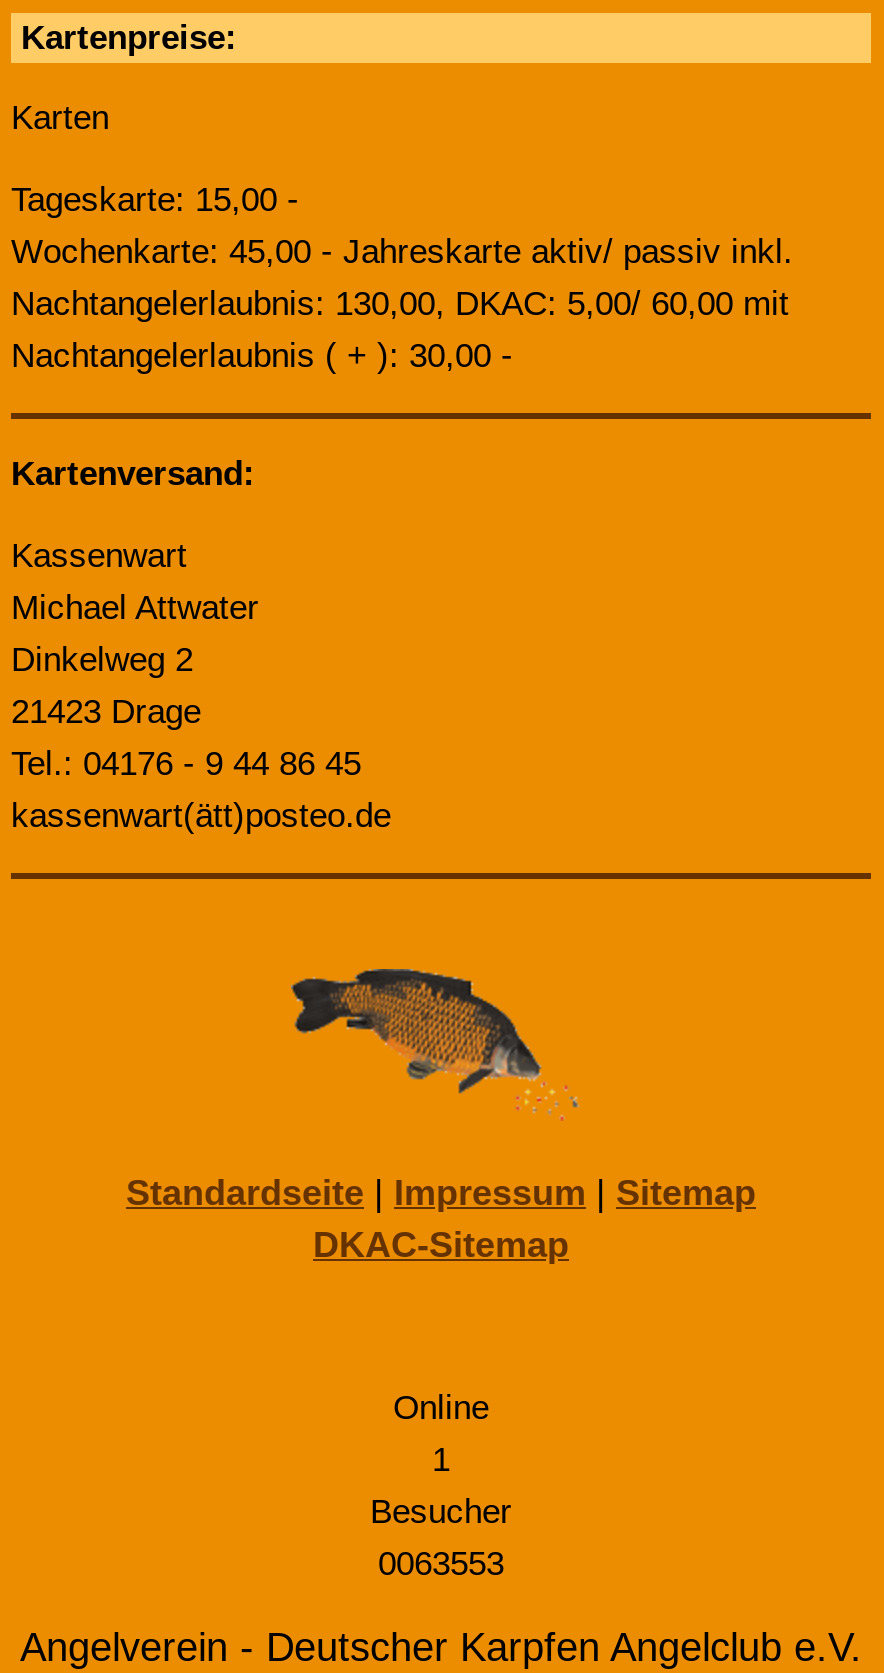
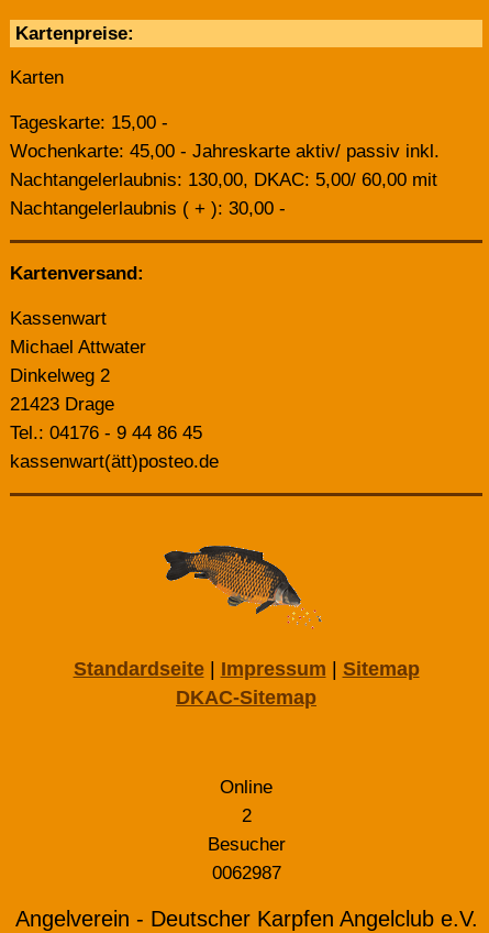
- 1
+ 2

- 0063553
+ 0062987
